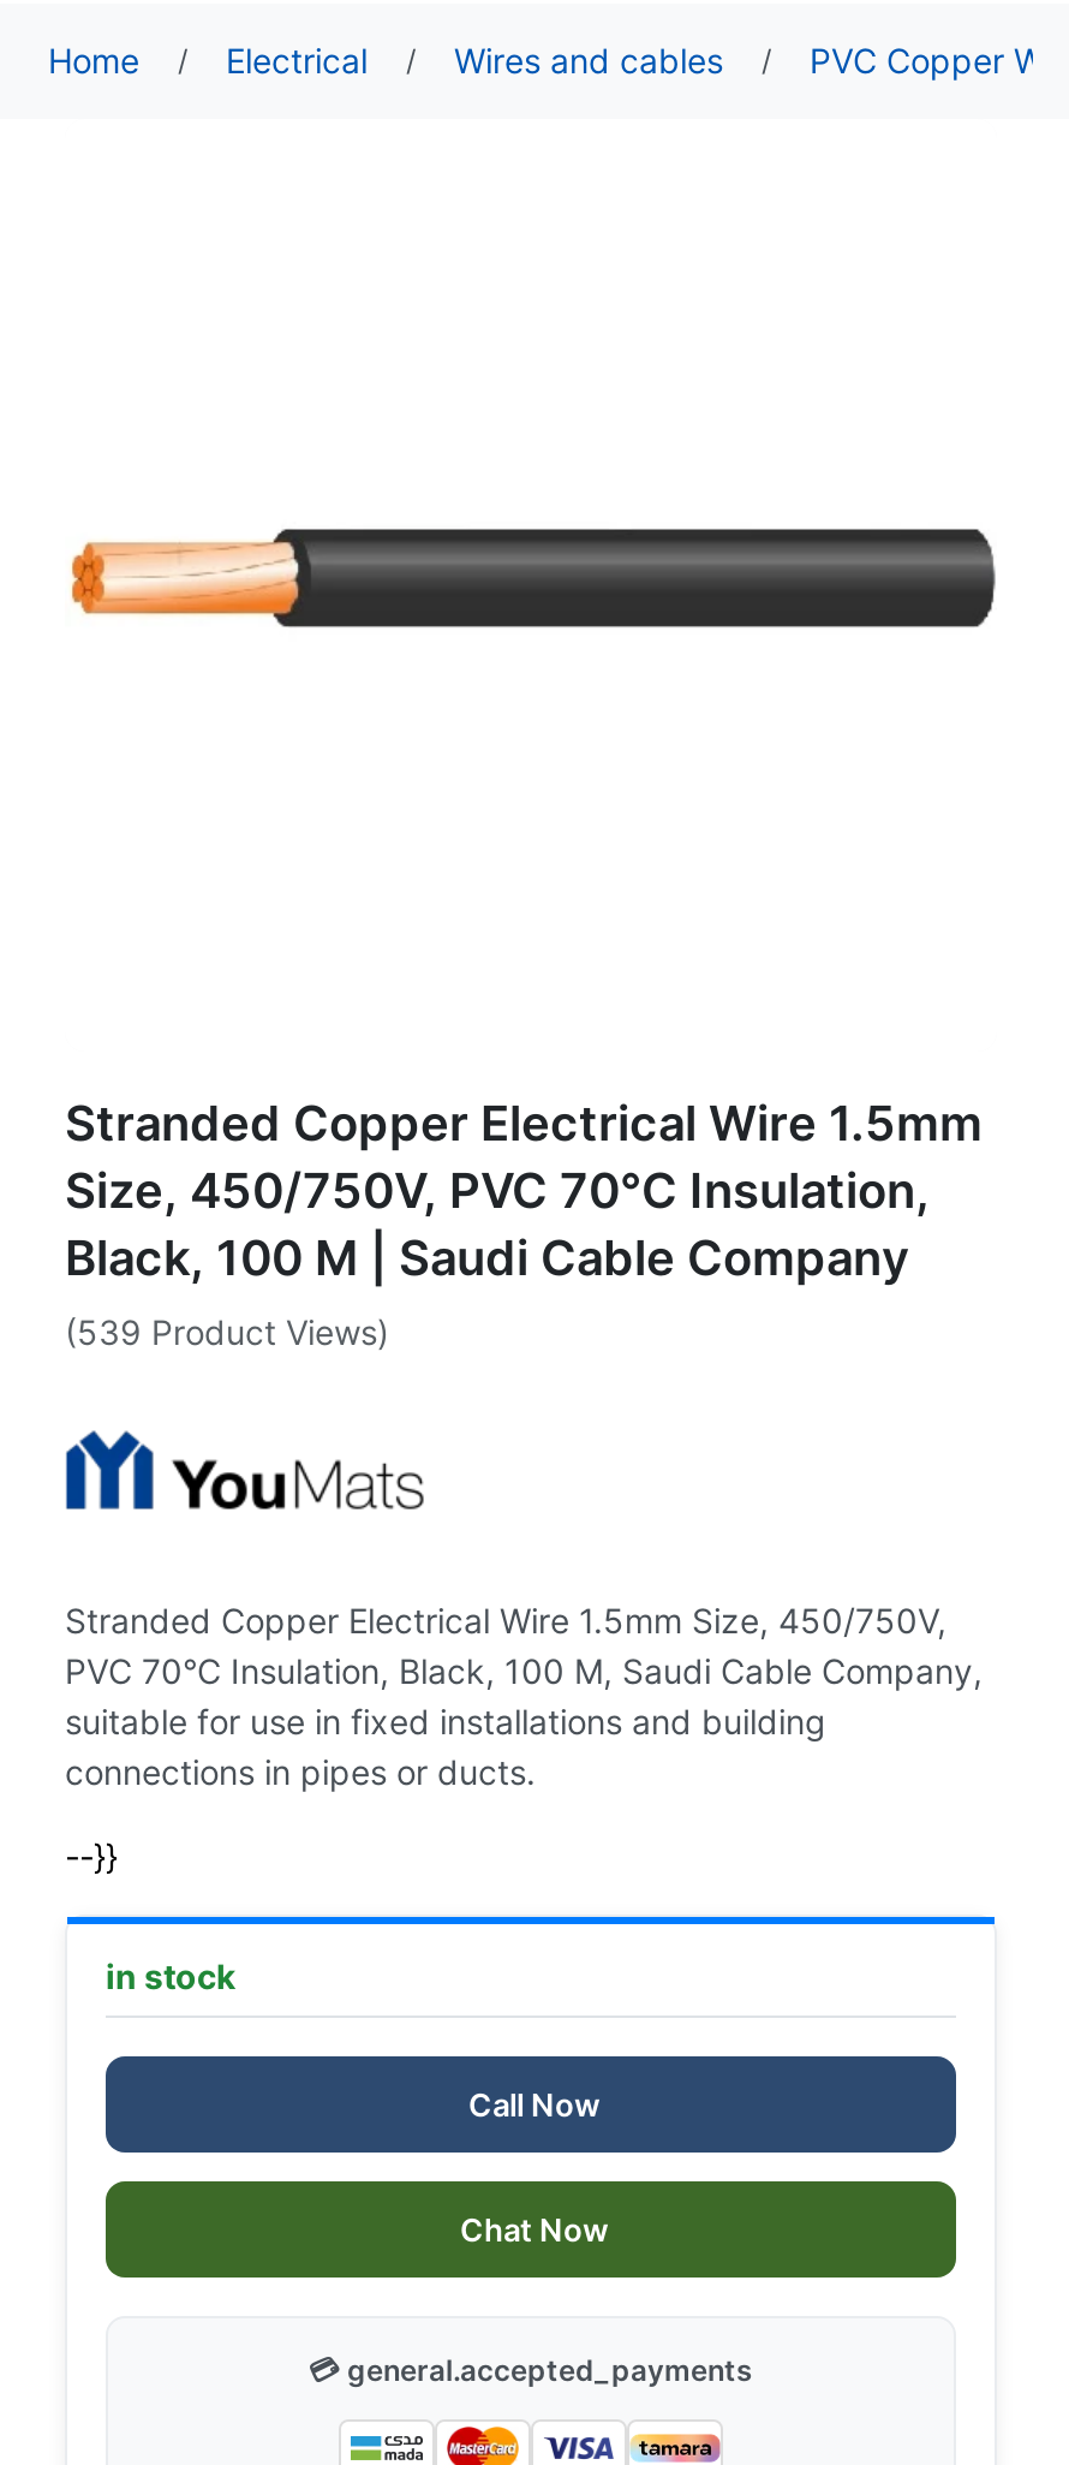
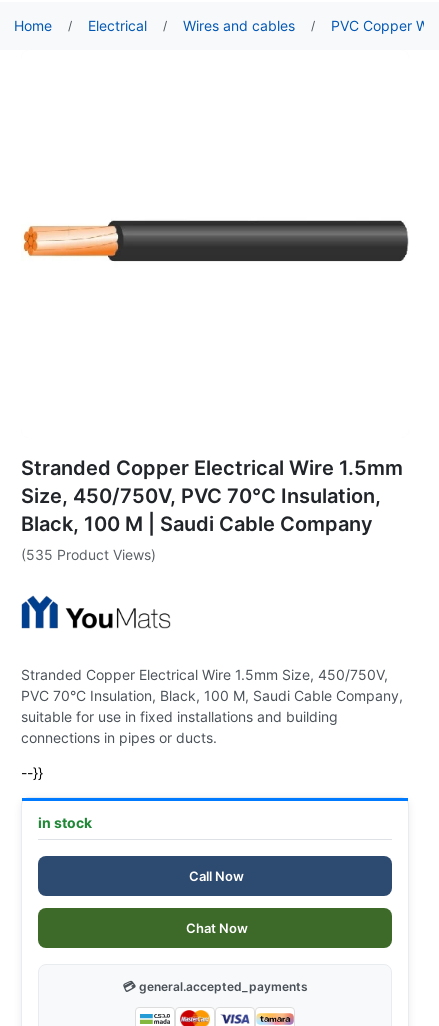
- (539 Product Views)
+ (535 Product Views)
